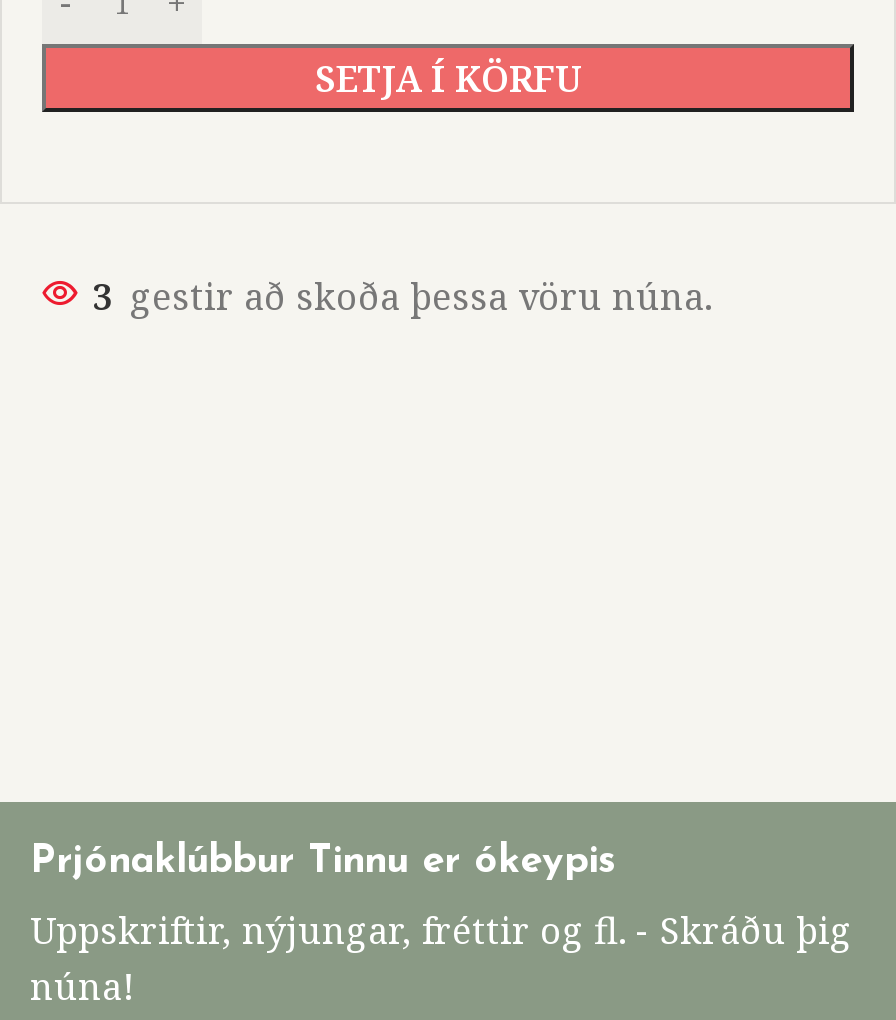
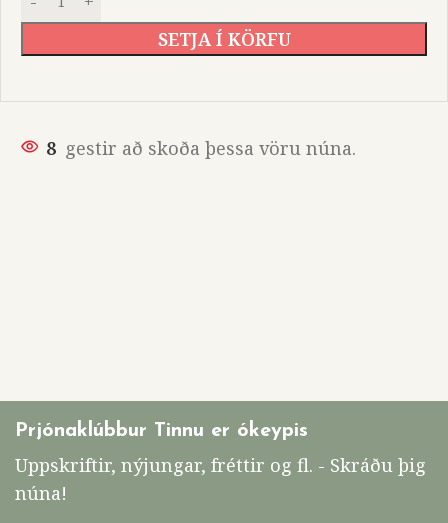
- 3 gestir að skoða þessa vöru núna.
+ 8 gestir að skoða þessa vöru núna.
